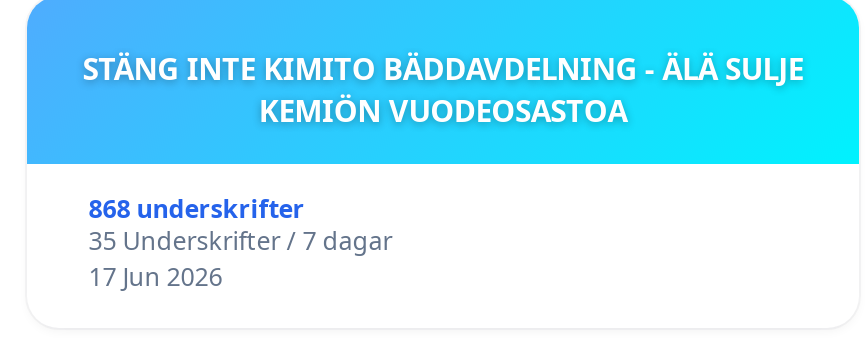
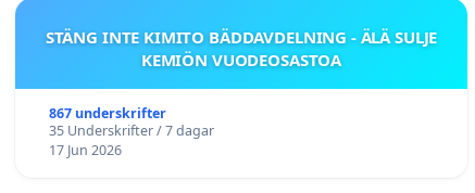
- 868 underskrifter
+ 867 underskrifter
